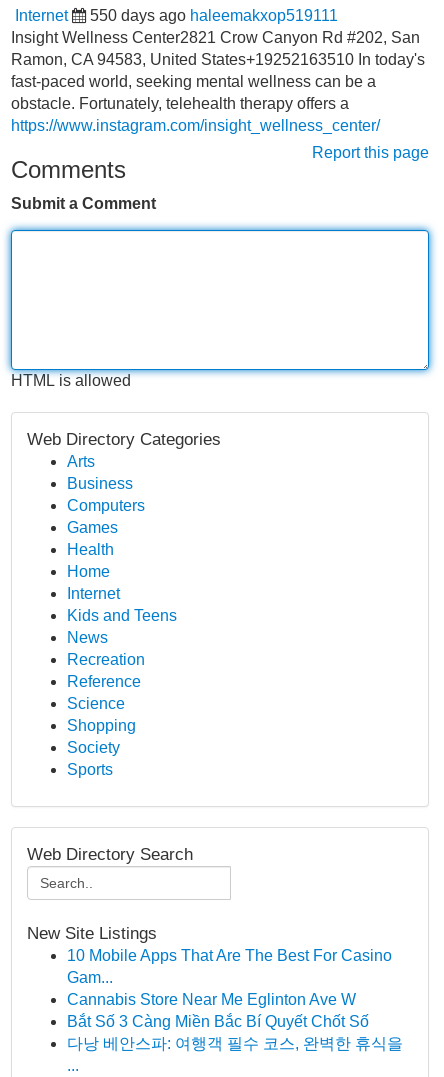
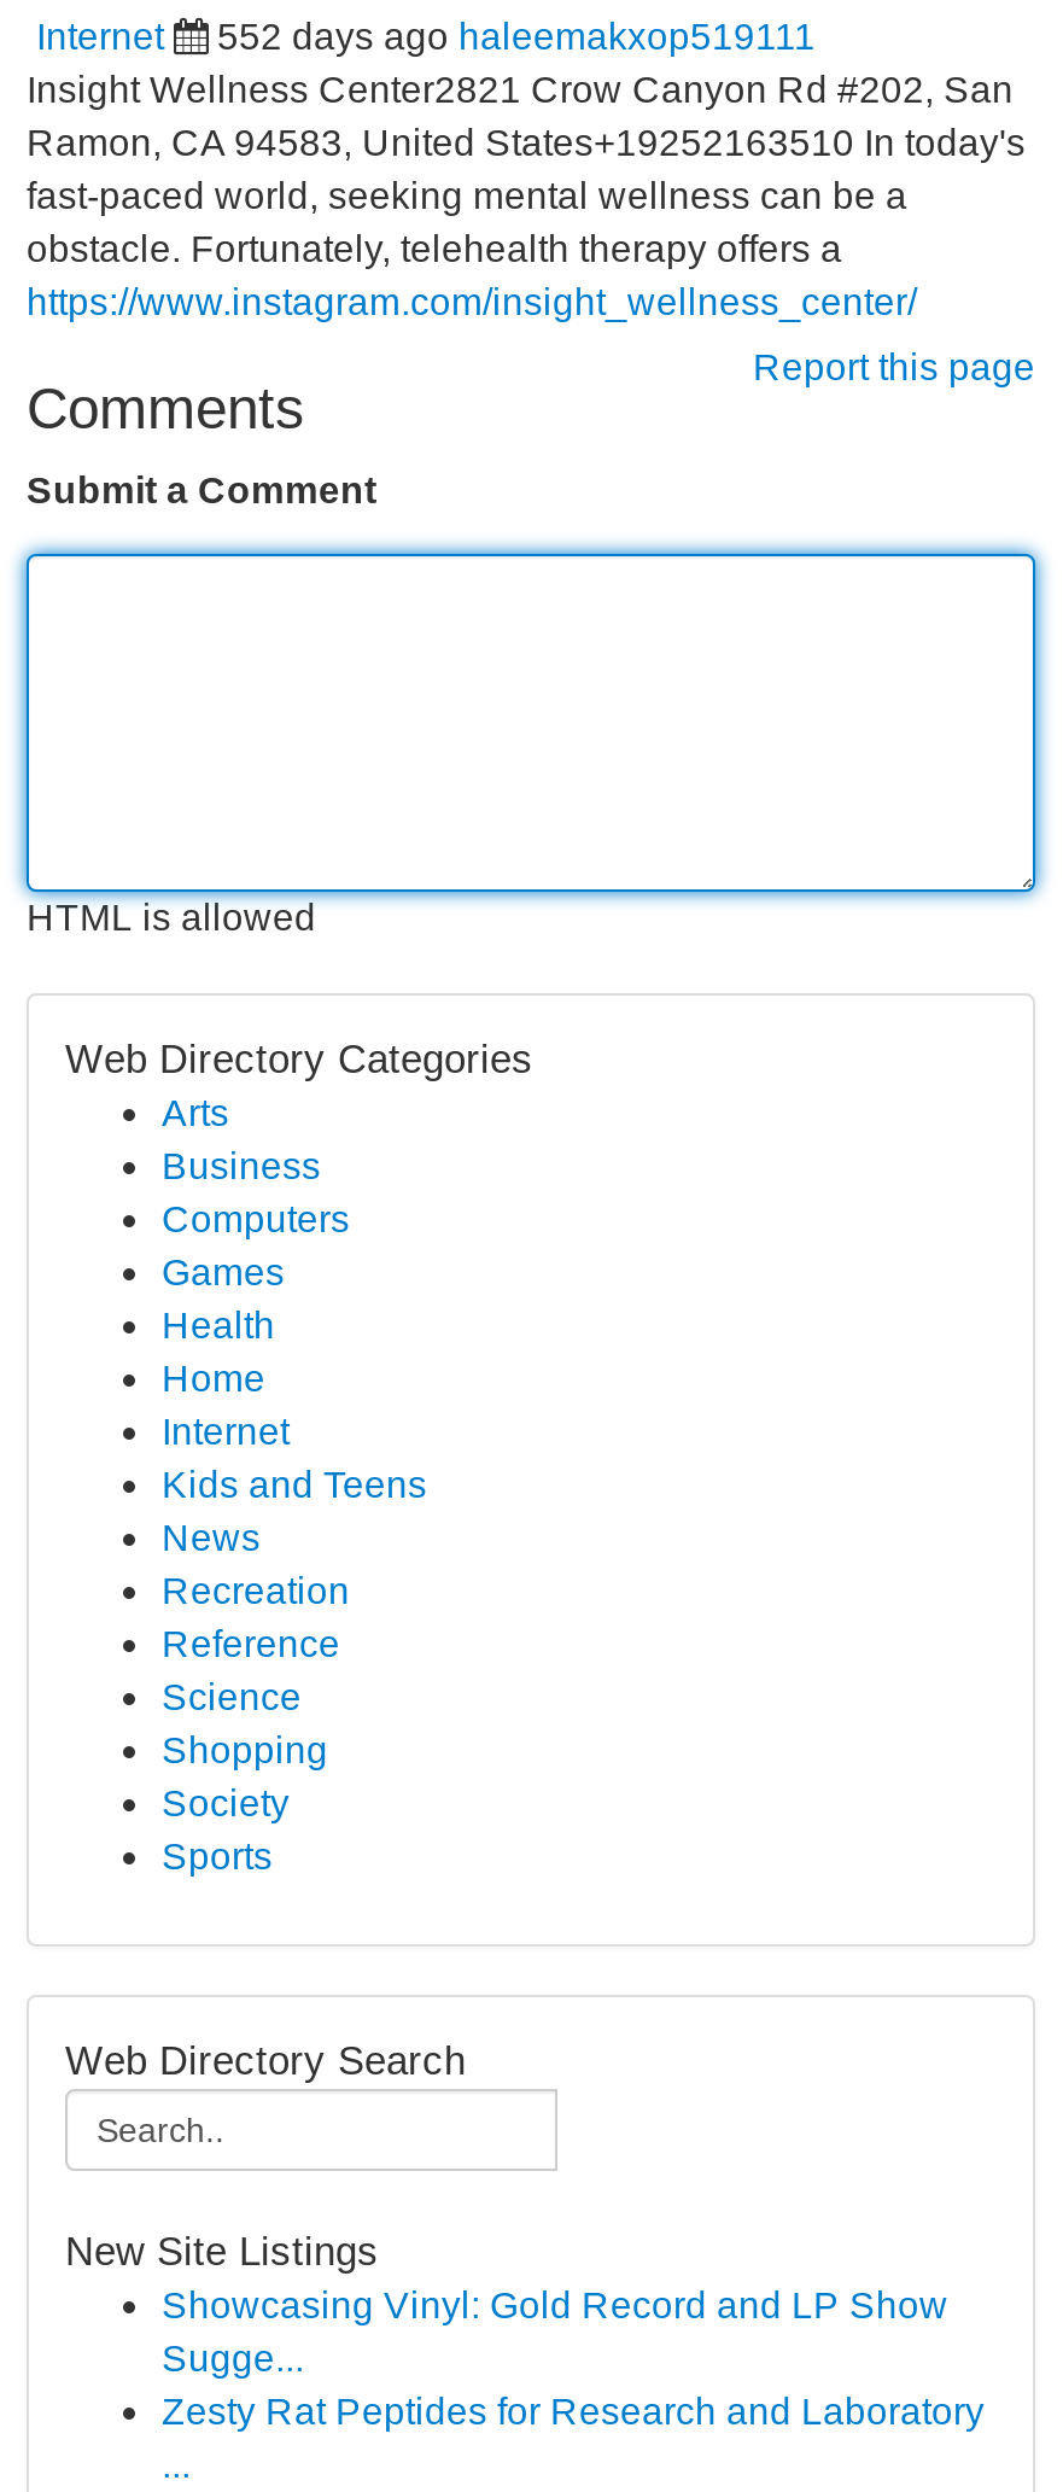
- 550 days ago haleemakxop519111
+ 552 days ago haleemakxop519111

- 10 Mobile Apps That Are The Best For Casino
- Gam...
- Cannabis Store Near Me Eglinton Ave W
- Bắt Số 3 Càng Miền Bắc Bí Quyết Chốt Số
- 다낭 베안스파: 여행객 필수 코스, 완벽한 휴식을
+ Showcasing Vinyl: Gold Record and LP Show
+ Sugge...
+ Zesty Rat Peptides for Research and Laboratory
